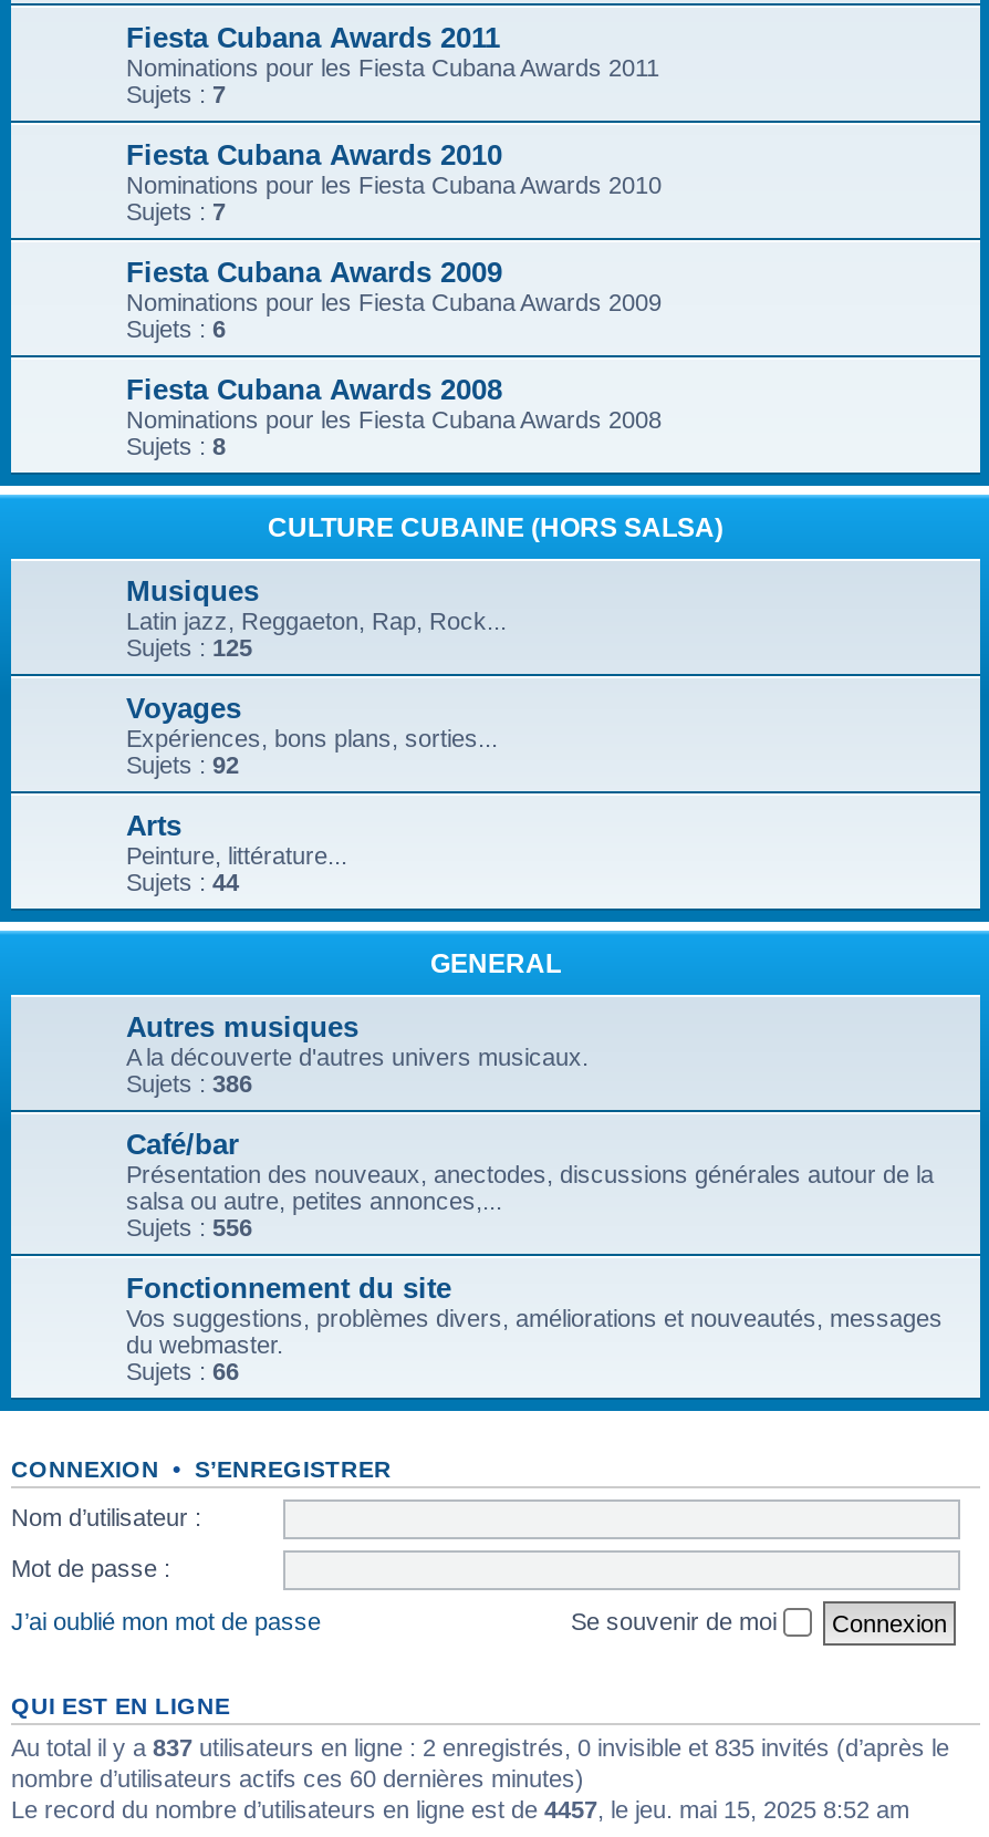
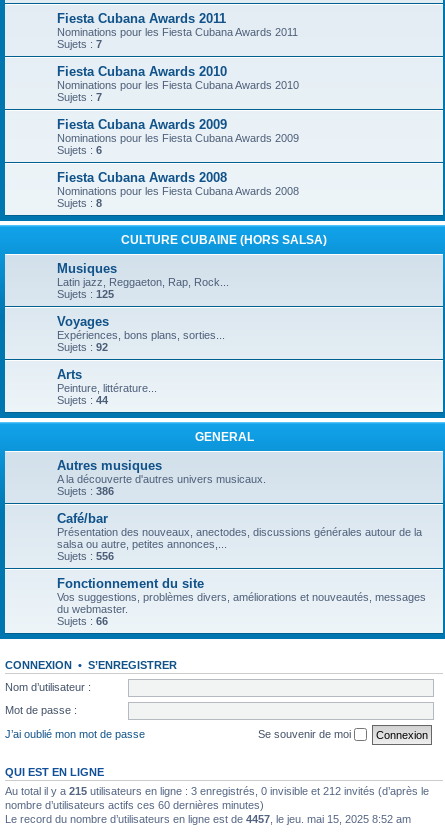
- Au total il y a 837 utilisateurs en ligne : 2 enregistrés, 0 invisible et 835 invités (d’après le
+ Au total il y a 215 utilisateurs en ligne : 3 enregistrés, 0 invisible et 212 invités (d’après le
